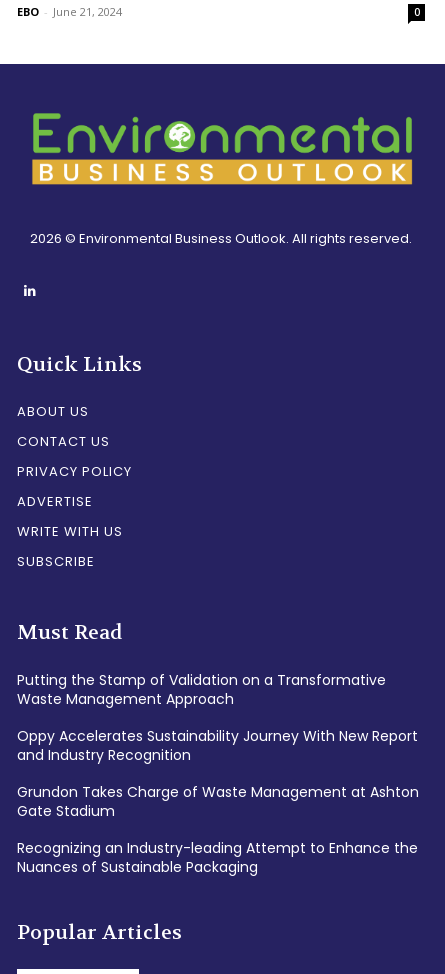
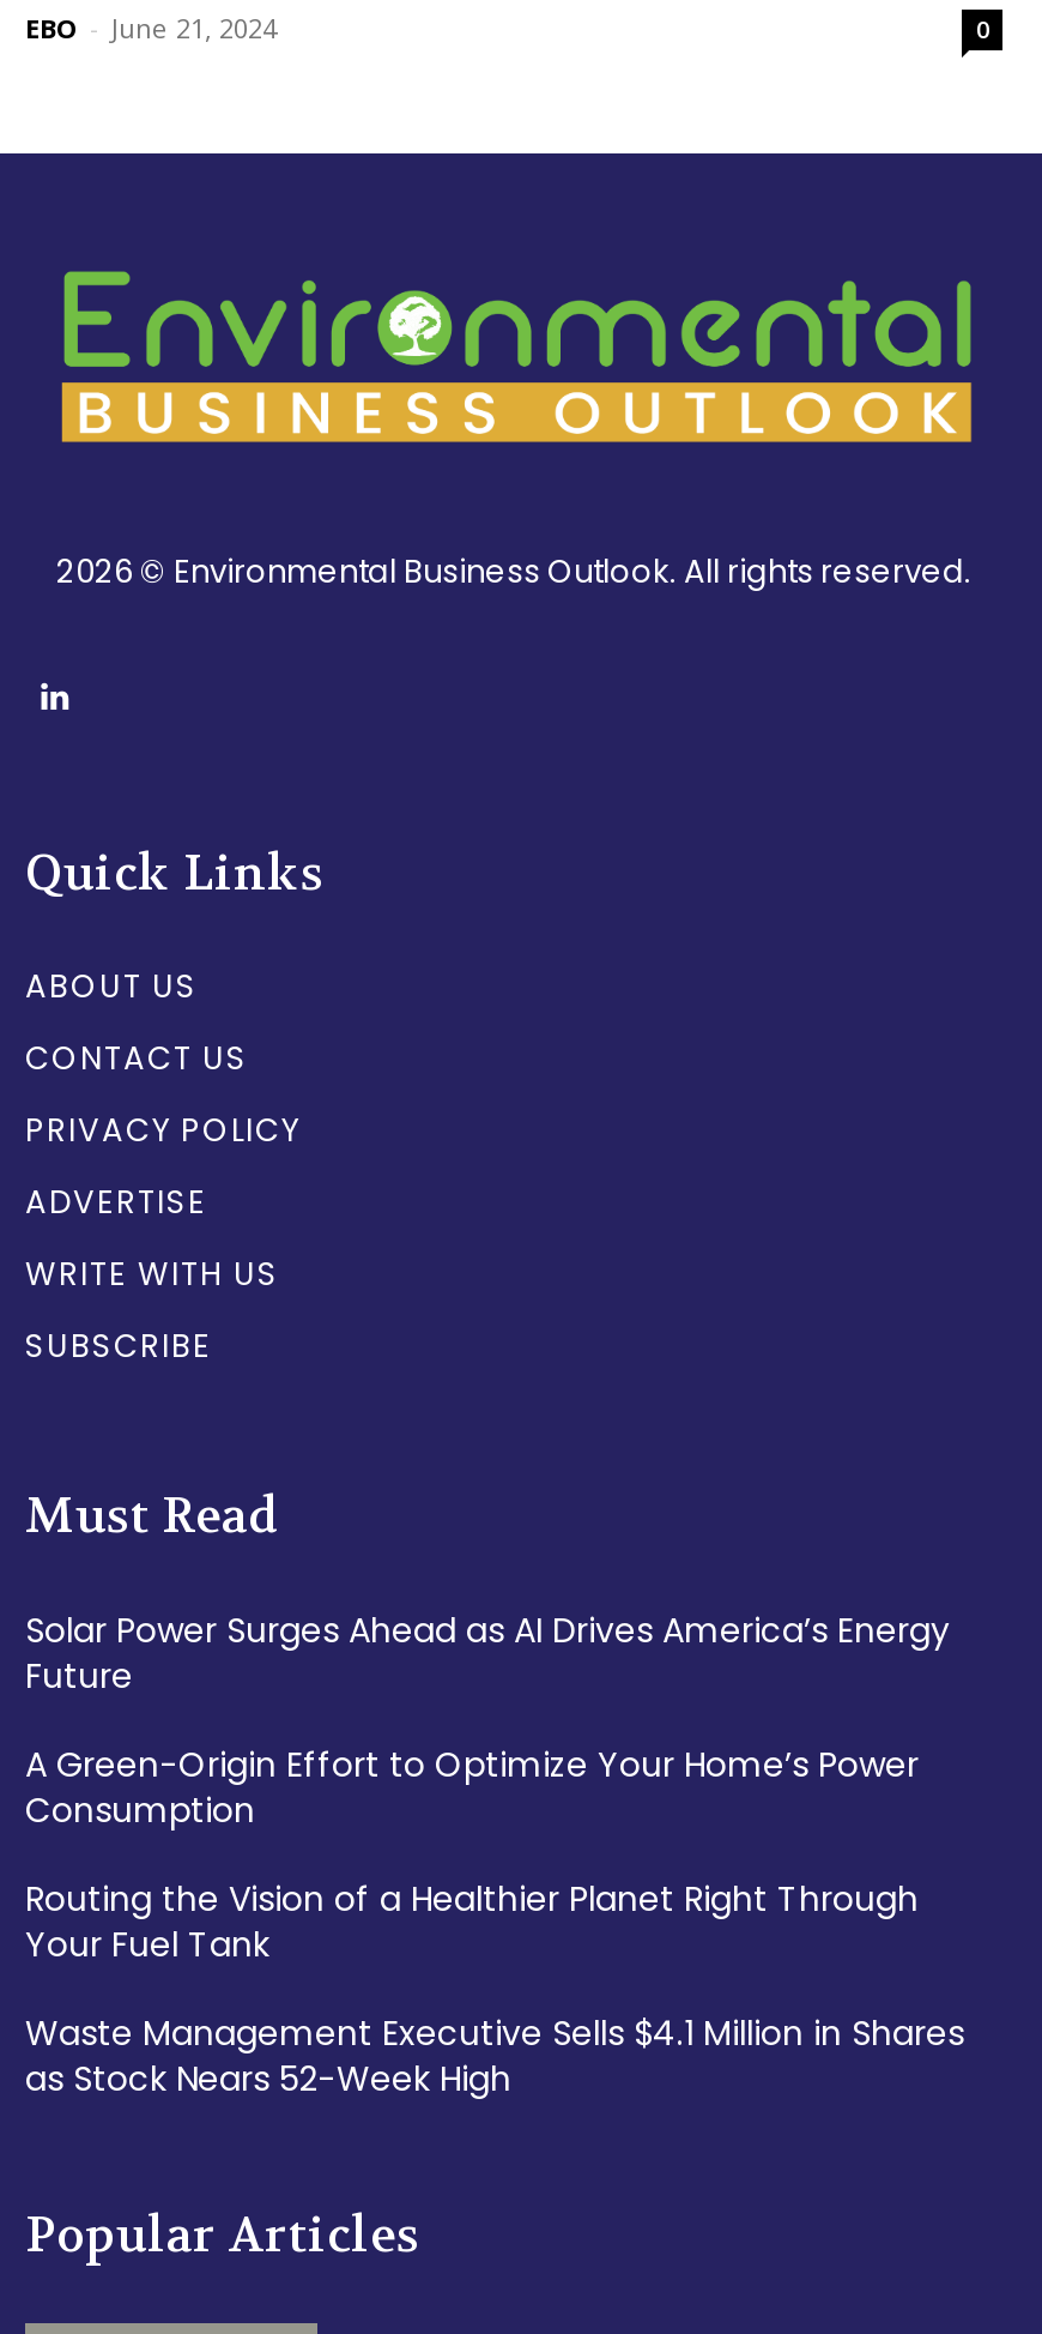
- Putting the Stamp of Validation on a Transformative
- Waste Management Approach
+ Solar Power Surges Ahead as AI Drives America’s Energy
+ Future

- Oppy Accelerates Sustainability Journey With New Report
- and Industry Recognition
+ A Green-Origin Effort to Optimize Your Home’s Power
+ Consumption

- Grundon Takes Charge of Waste Management at Ashton
- Gate Stadium
+ Routing the Vision of a Healthier Planet Right Through
+ Your Fuel Tank

- Recognizing an Industry-leading Attempt to Enhance the
- Nuances of Sustainable Packaging
+ Waste Management Executive Sells $4.1 Million in Shares
+ as Stock Nears 52-Week High
